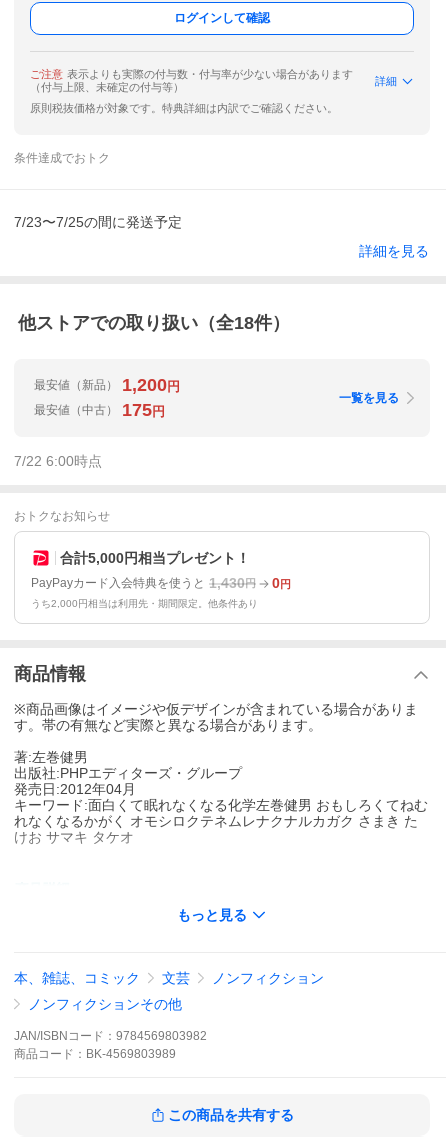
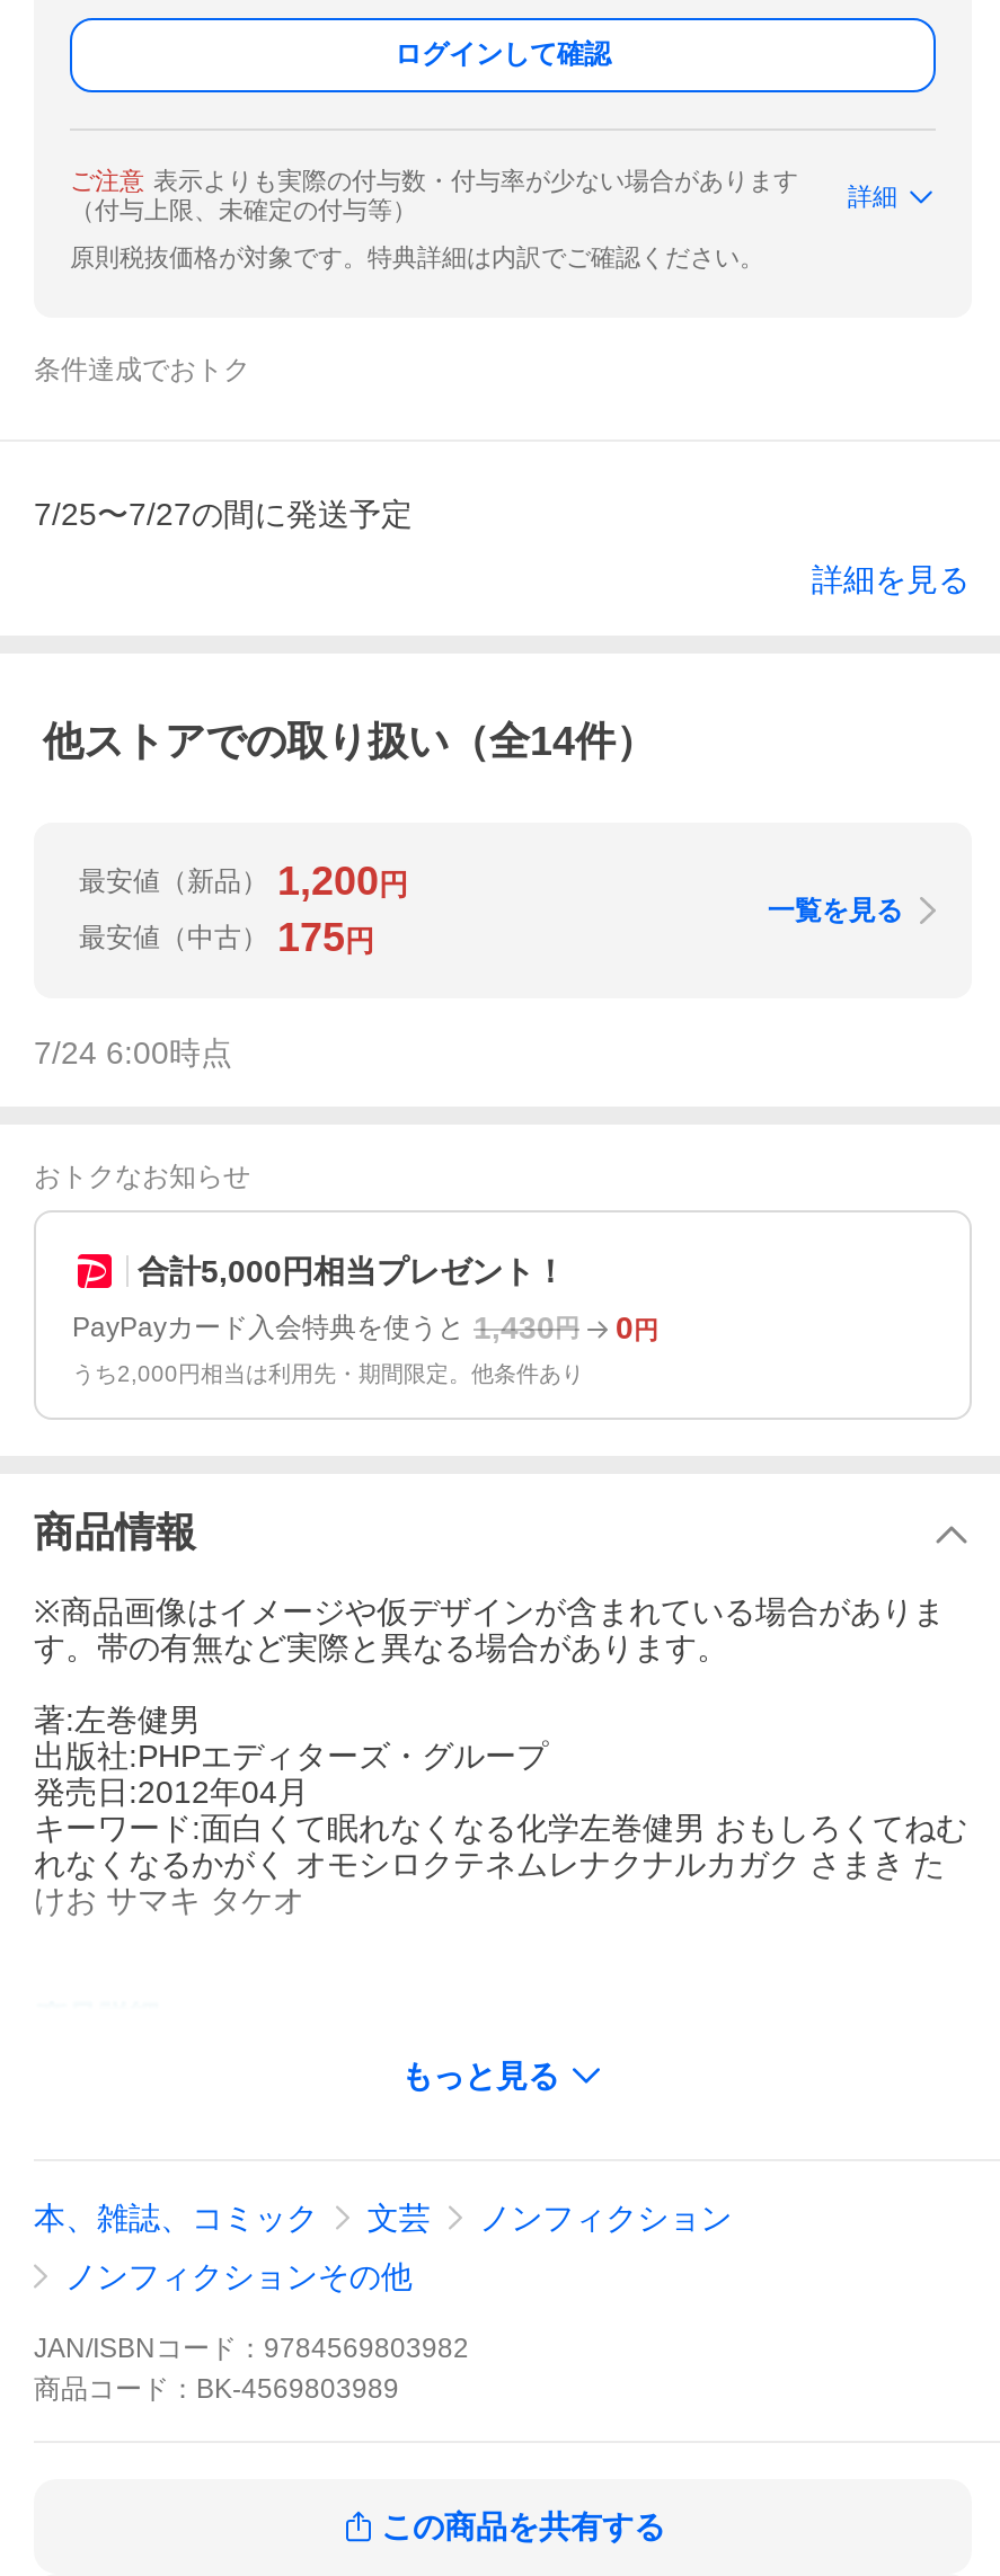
- 7/23〜7/25の間に発送予定
+ 7/25〜7/27の間に発送予定

- 他ストアでの取り扱い（全18件）
+ 他ストアでの取り扱い（全14件）

- 7/22 6:00時点
+ 7/24 6:00時点
